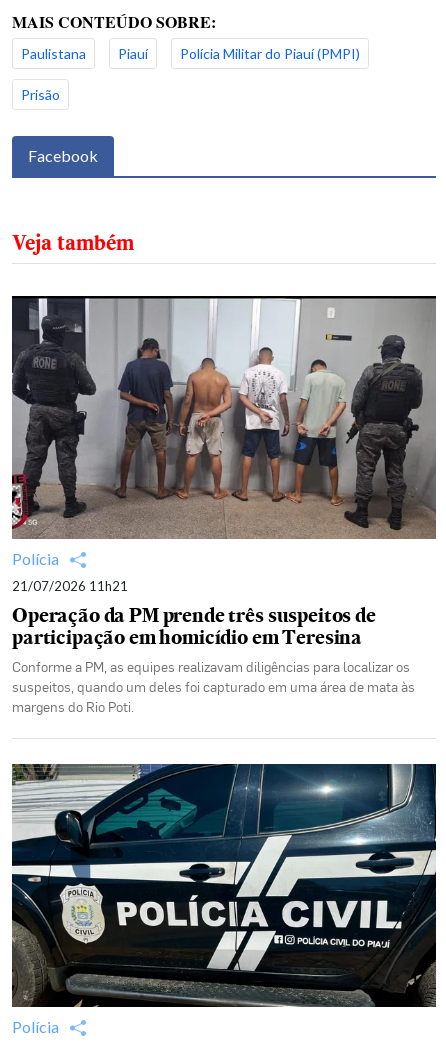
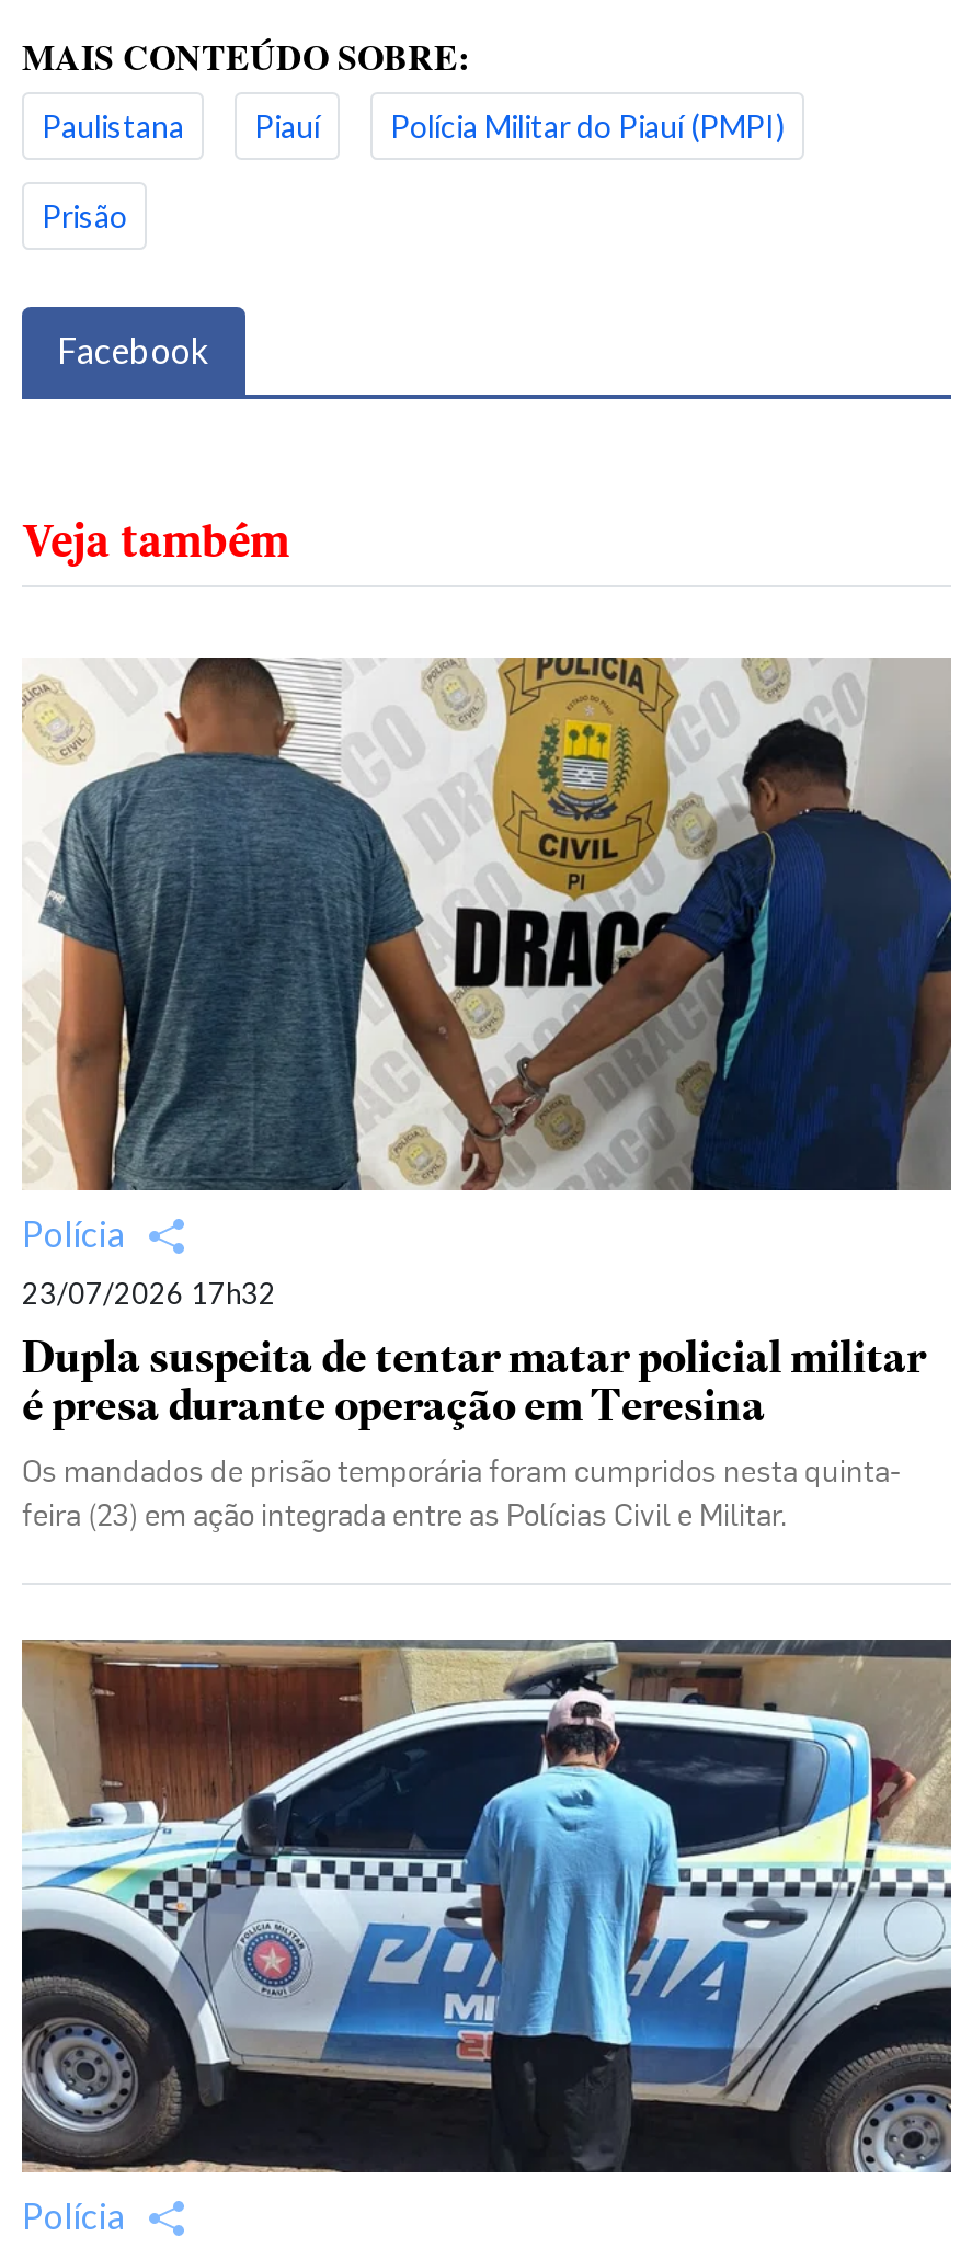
- [image]
- 21/07/2026 11h21
- Operação da PM prende três suspeitos de
- participação em homicídio em Teresina
- Conforme a PM, as equipes realizavam diligências para localizar os
- suspeitos, quando um deles foi capturado em uma área de mata às
- margens do Rio Poti.
+ [image]
+ 23/07/2026 17h32
+ Dupla suspeita de tentar matar policial militar
+ é presa durante operação em Teresina
+ Os mandados de prisão temporária foram cumpridos nesta quinta-
+ feira (23) em ação integrada entre as Polícias Civil e Militar.

- [image]
+ [image]
